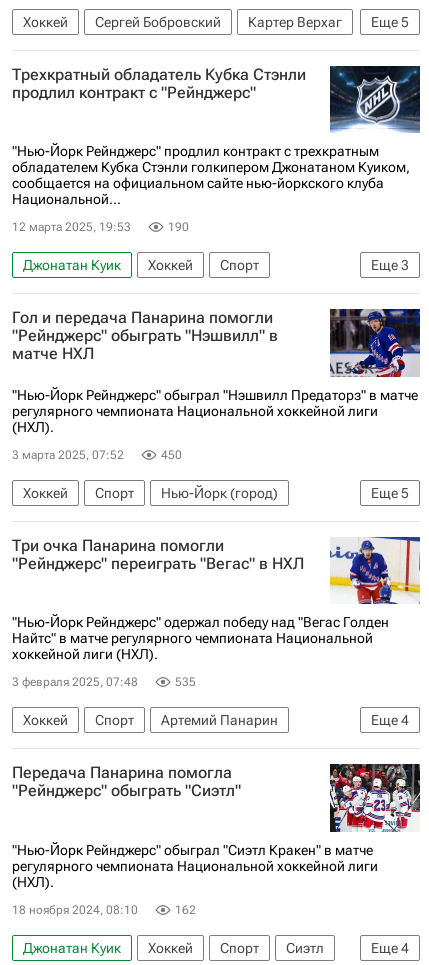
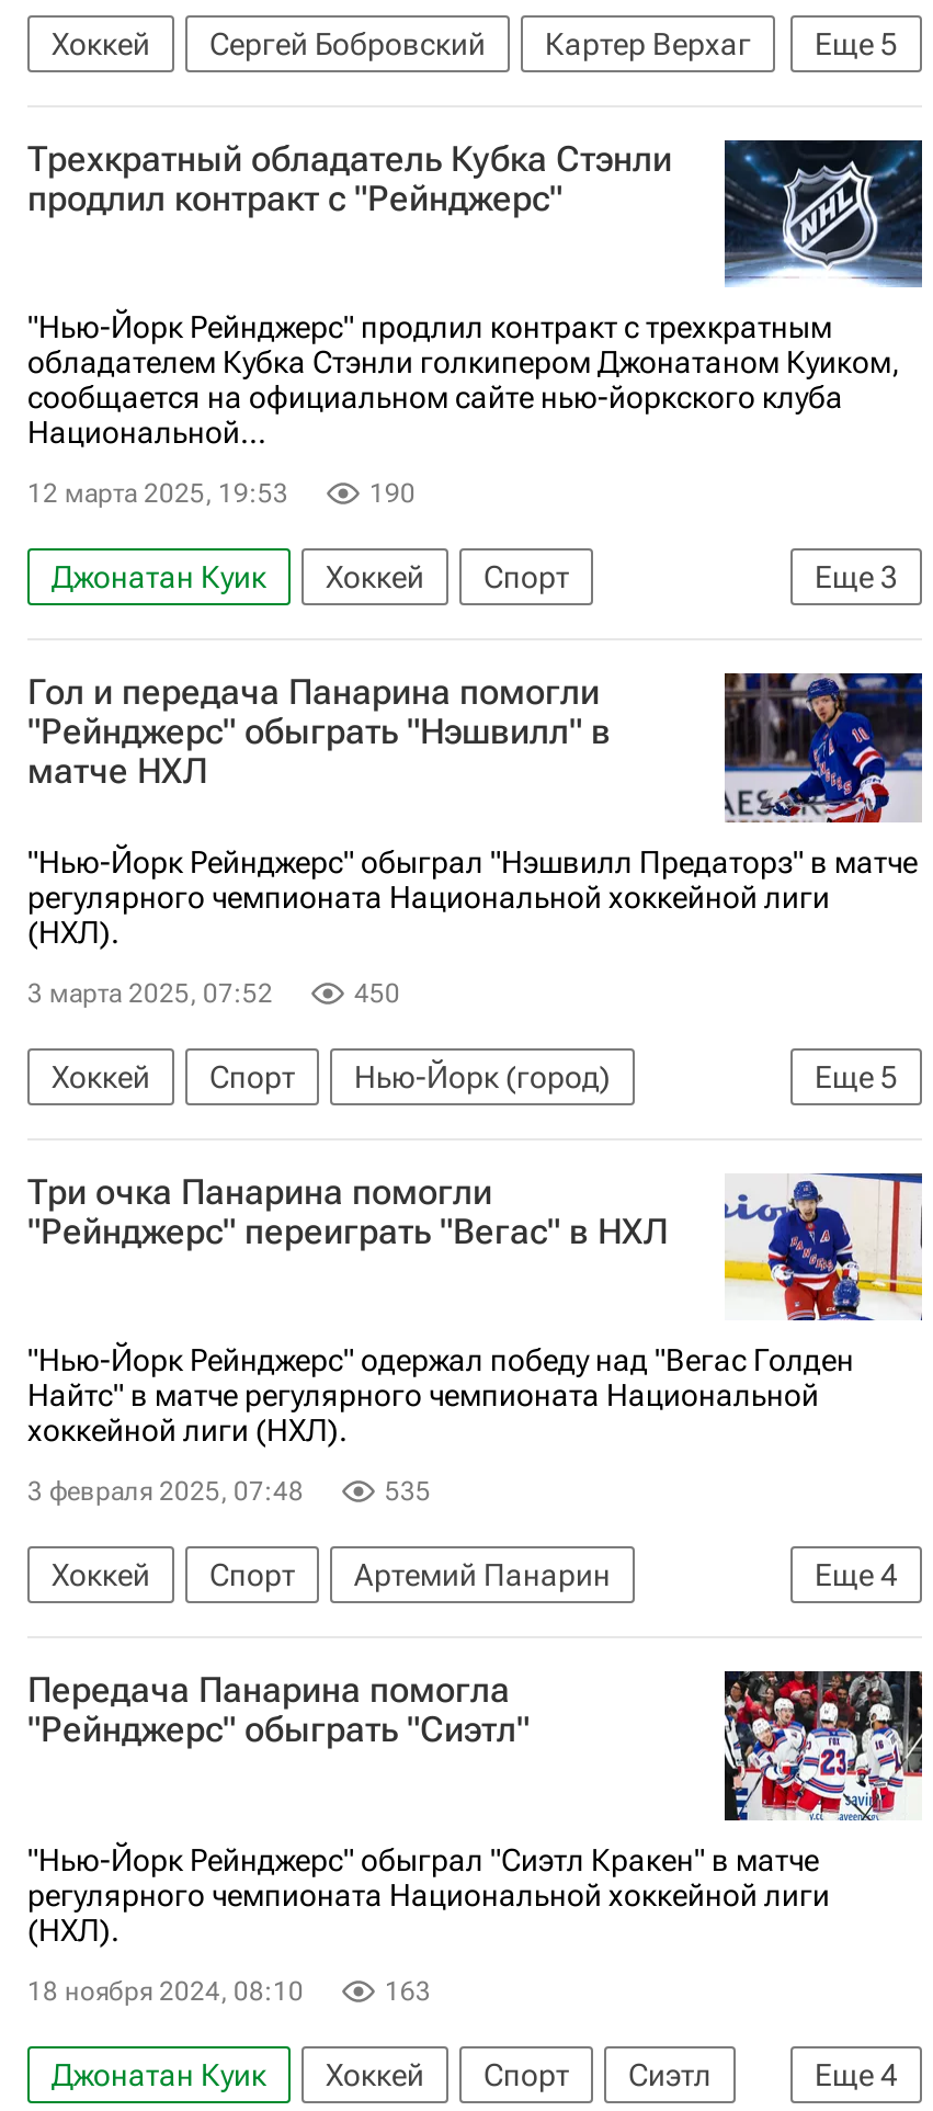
- 162
+ 163
